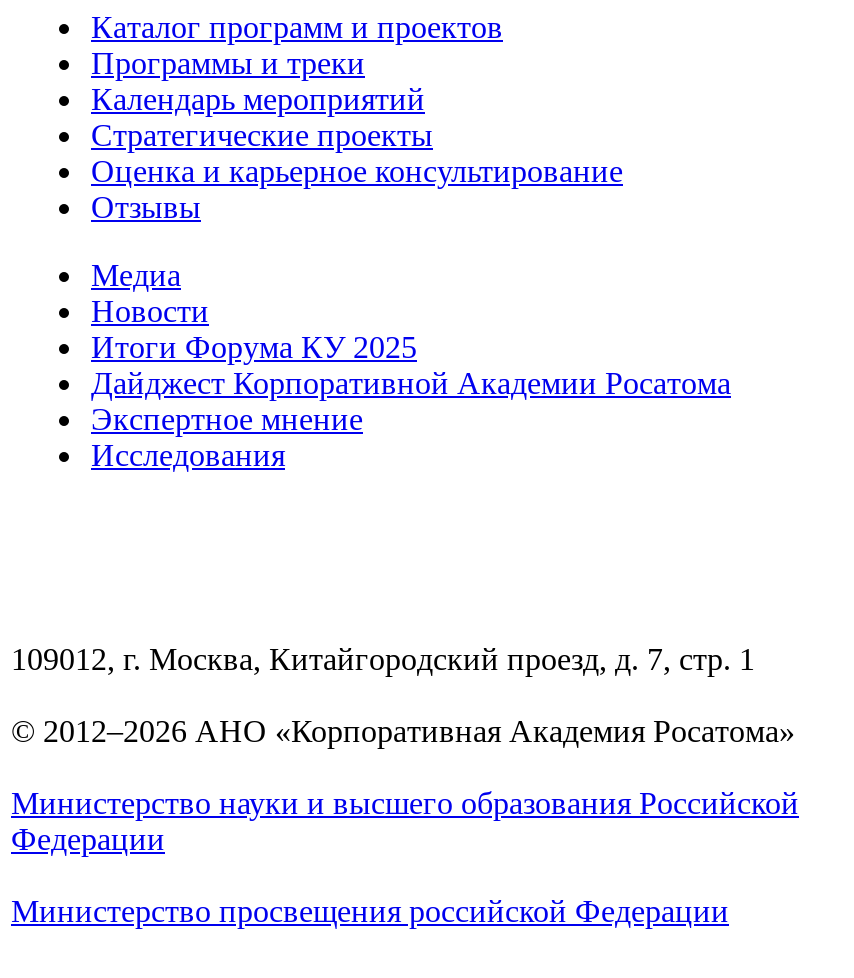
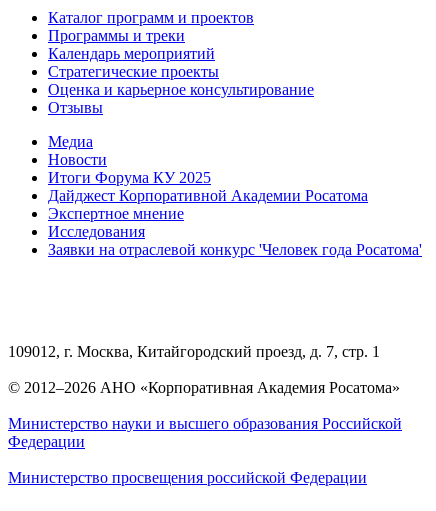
+ Заявки на отраслевой конкурс 'Человек года Росатома'
